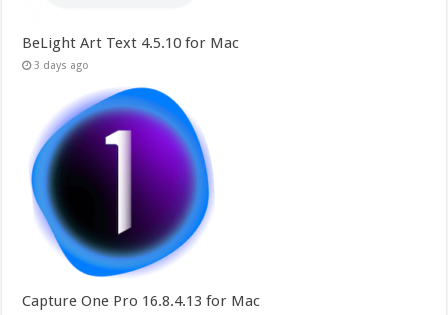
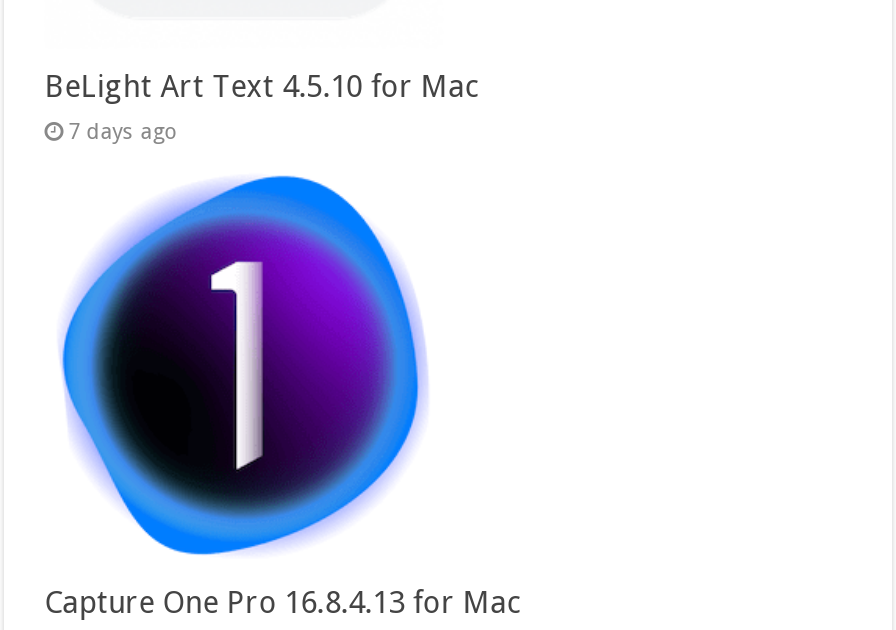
- 3 days ago
+ 7 days ago
